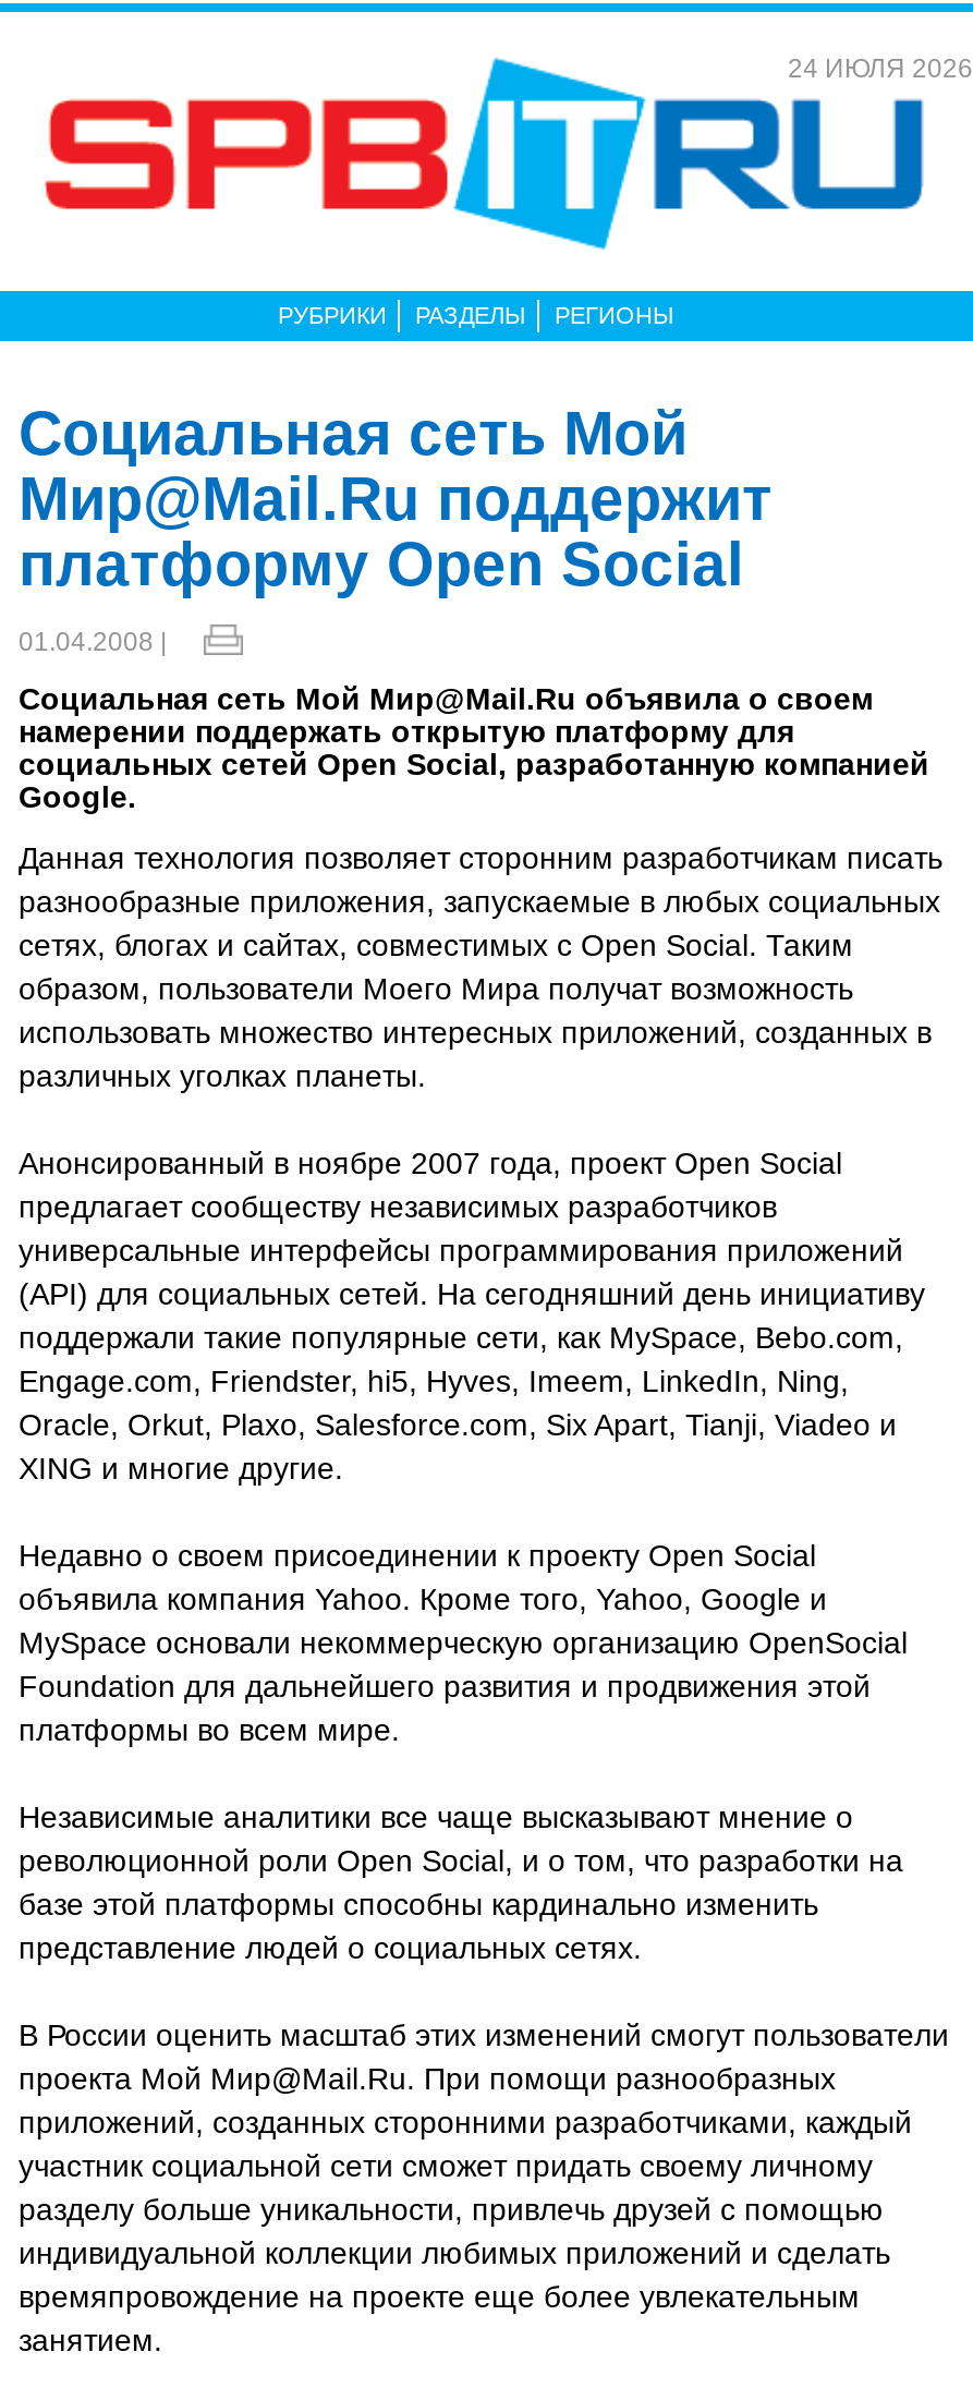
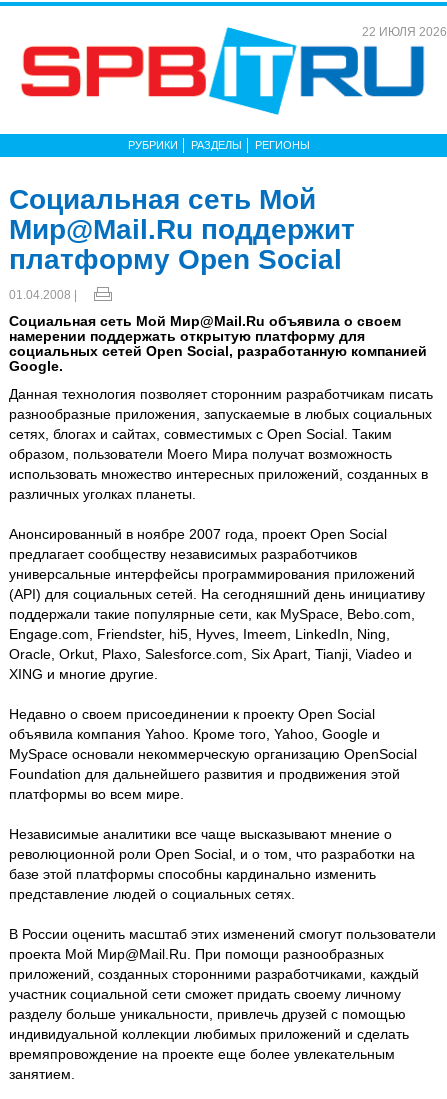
- 24 ИЮЛЯ 2026
+ 22 ИЮЛЯ 2026
